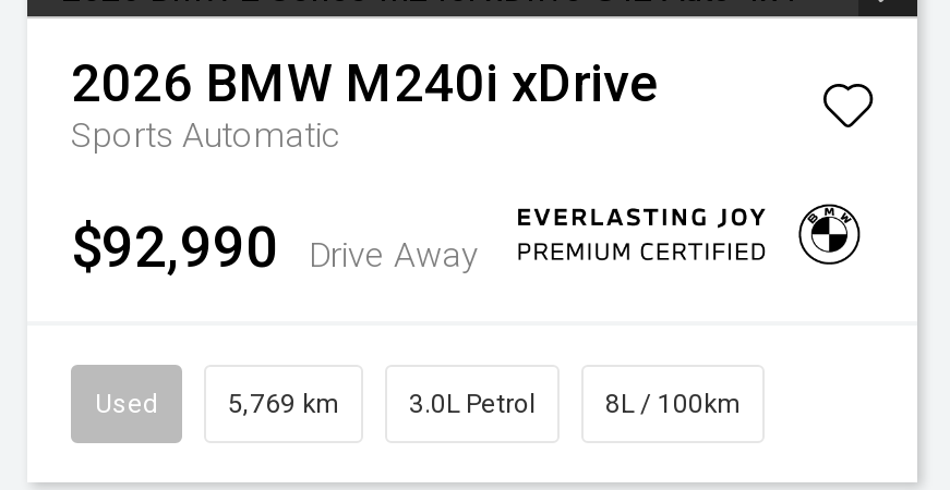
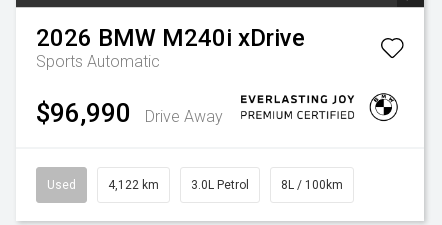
- $92,990 Drive Away
+ $96,990 Drive Away

- 5,769 km
+ 4,122 km
